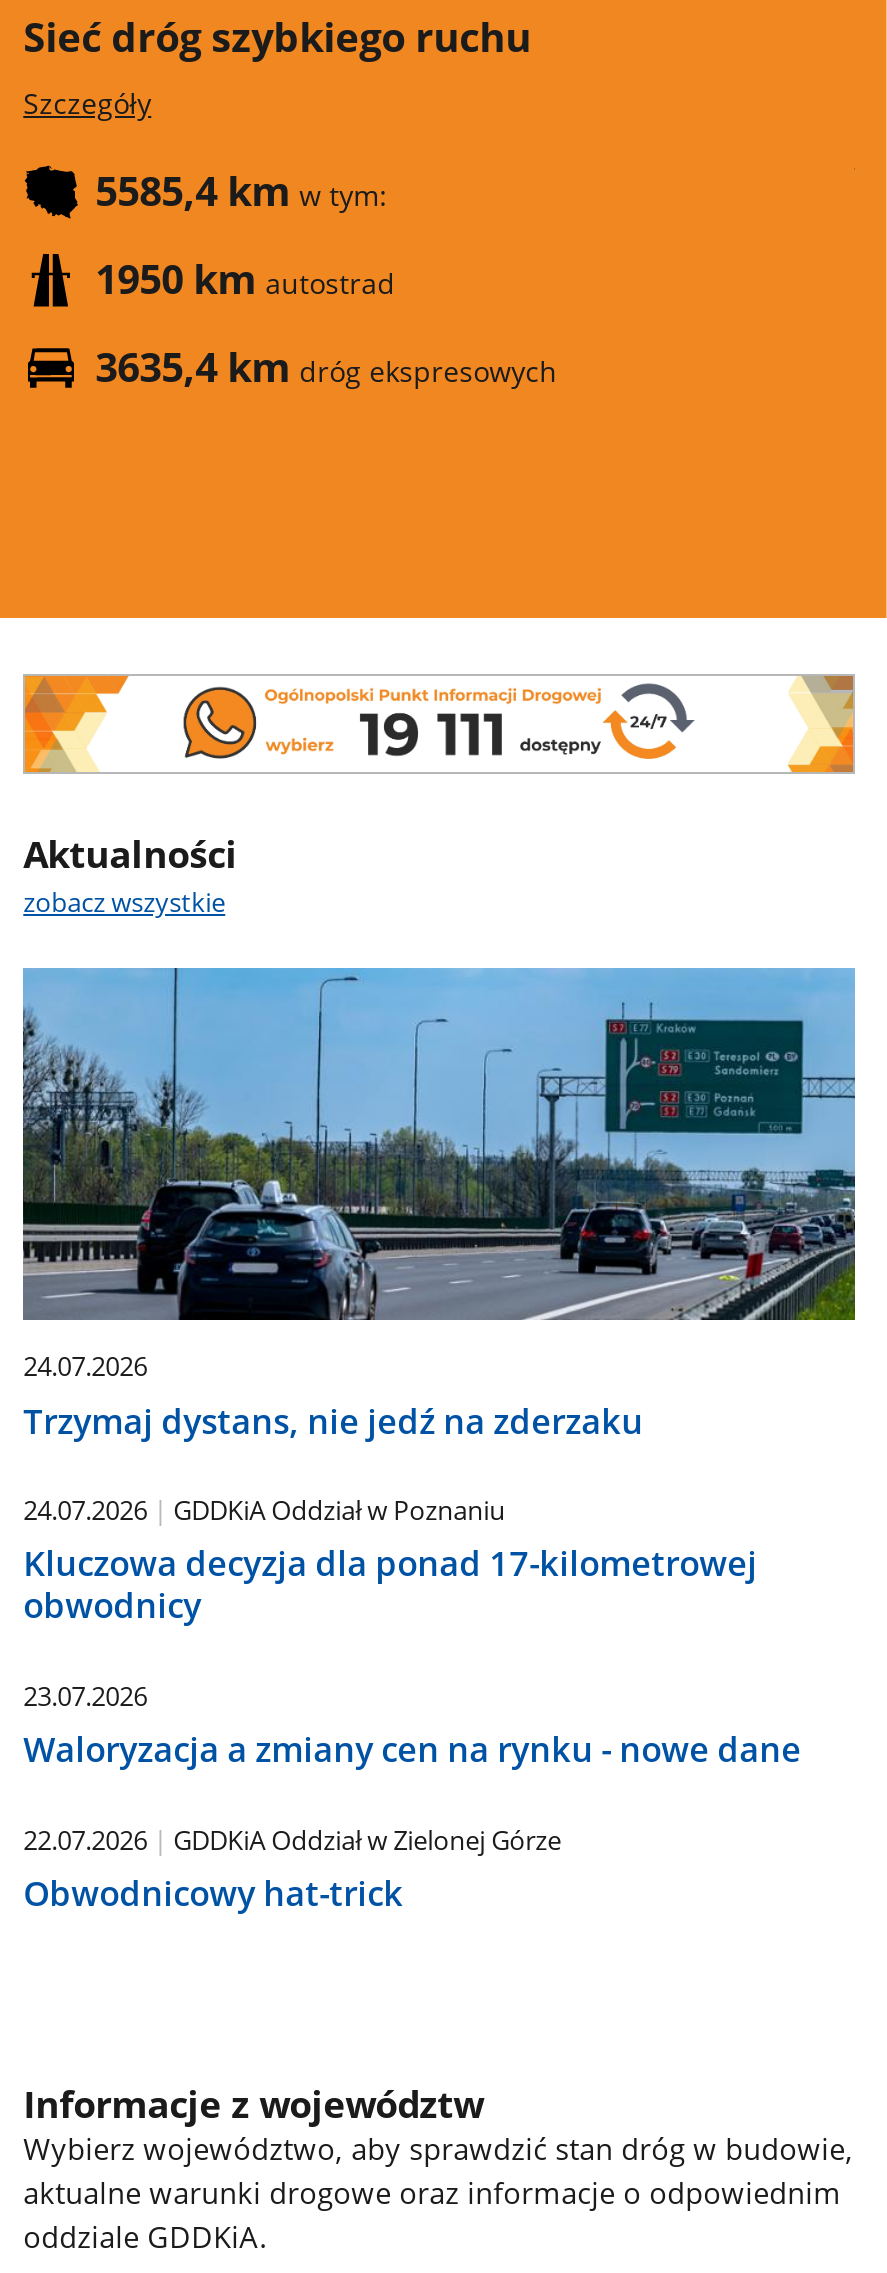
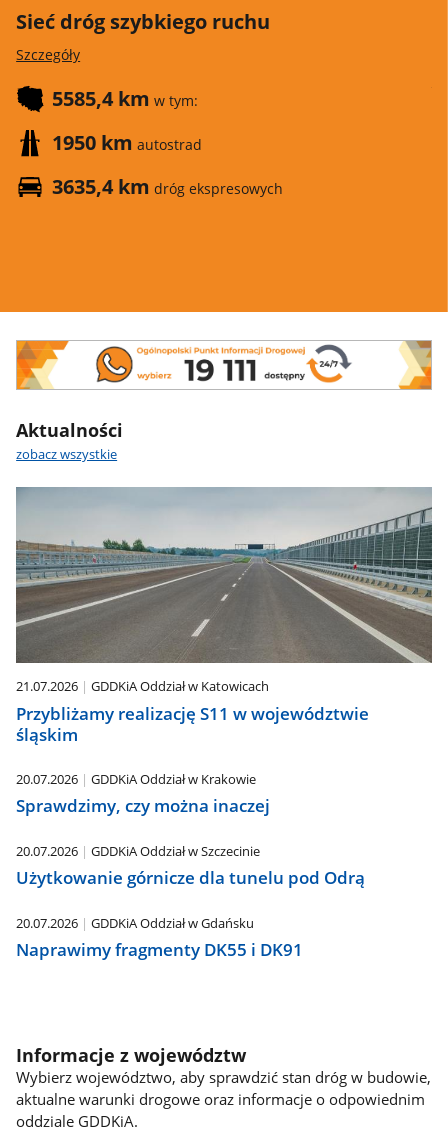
- [image]
- 24.07.2026
- Trzymaj dystans, nie jedź na zderzaku
+ [image]
+ 21.07.2026 GDDKiA Oddział w Katowicach
+ Przybliżamy realizację S11 w województwie
+ śląskim

- 24.07.2026 GDDKiA Oddział w Poznaniu
- Kluczowa decyzja dla ponad 17-kilometrowej
- obwodnicy
+ 20.07.2026 GDDKiA Oddział w Krakowie
+ Sprawdzimy, czy można inaczej

- 23.07.2026
- Waloryzacja a zmiany cen na rynku - nowe dane
+ 20.07.2026 GDDKiA Oddział w Szczecinie
+ Użytkowanie górnicze dla tunelu pod Odrą

- 22.07.2026 GDDKiA Oddział w Zielonej Górze
- Obwodnicowy hat-trick
+ 20.07.2026 GDDKiA Oddział w Gdańsku
+ Naprawimy fragmenty DK55 i DK91
